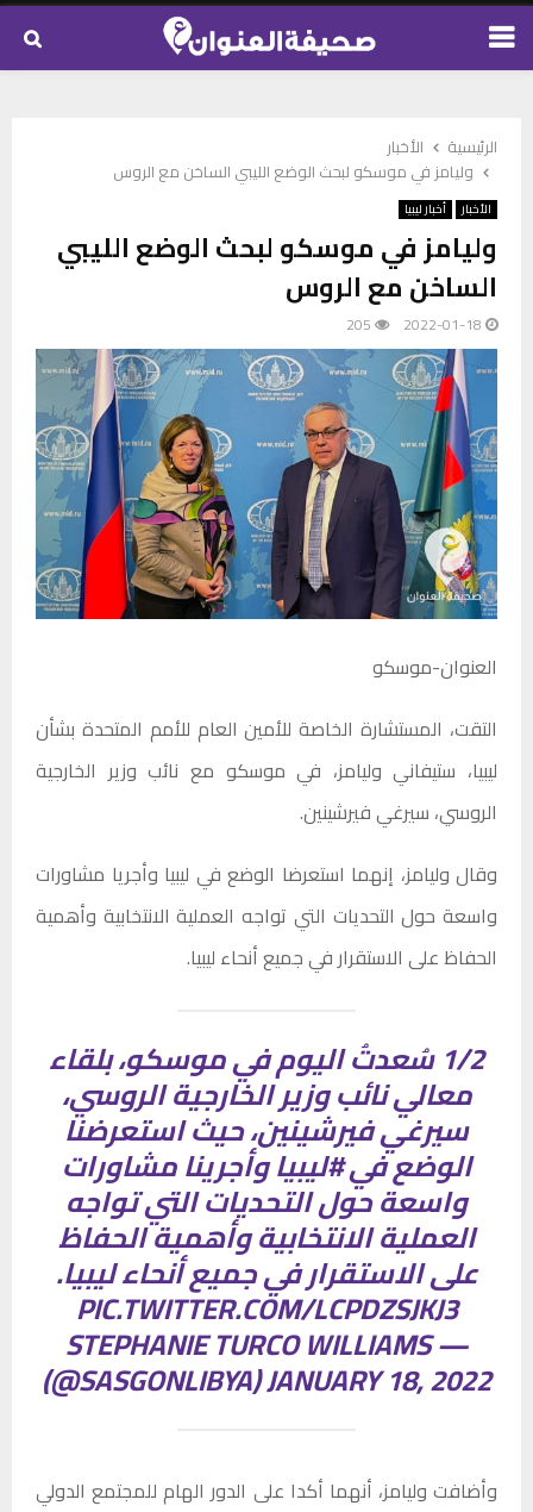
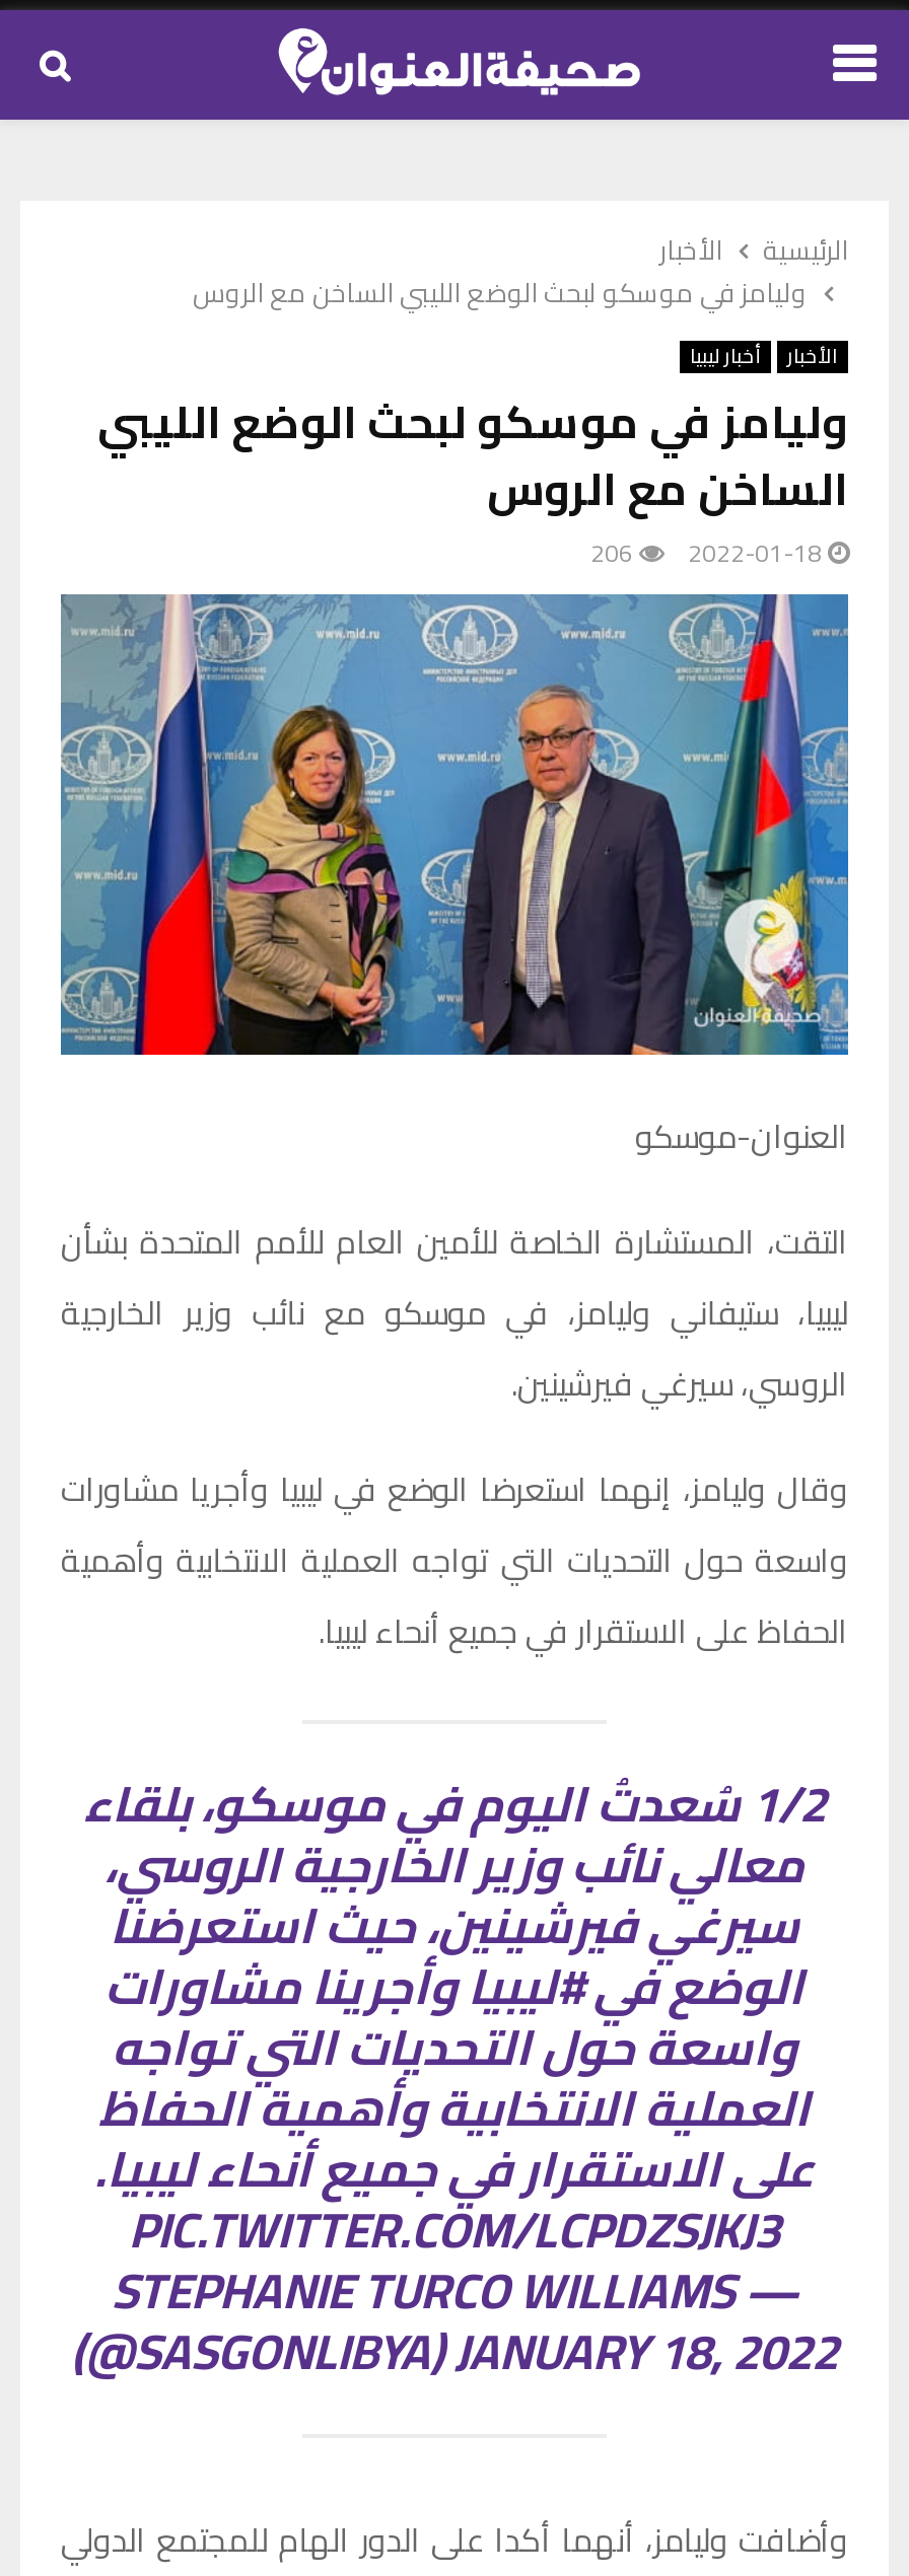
- 205 2022-01-18
+ 206 2022-01-18
